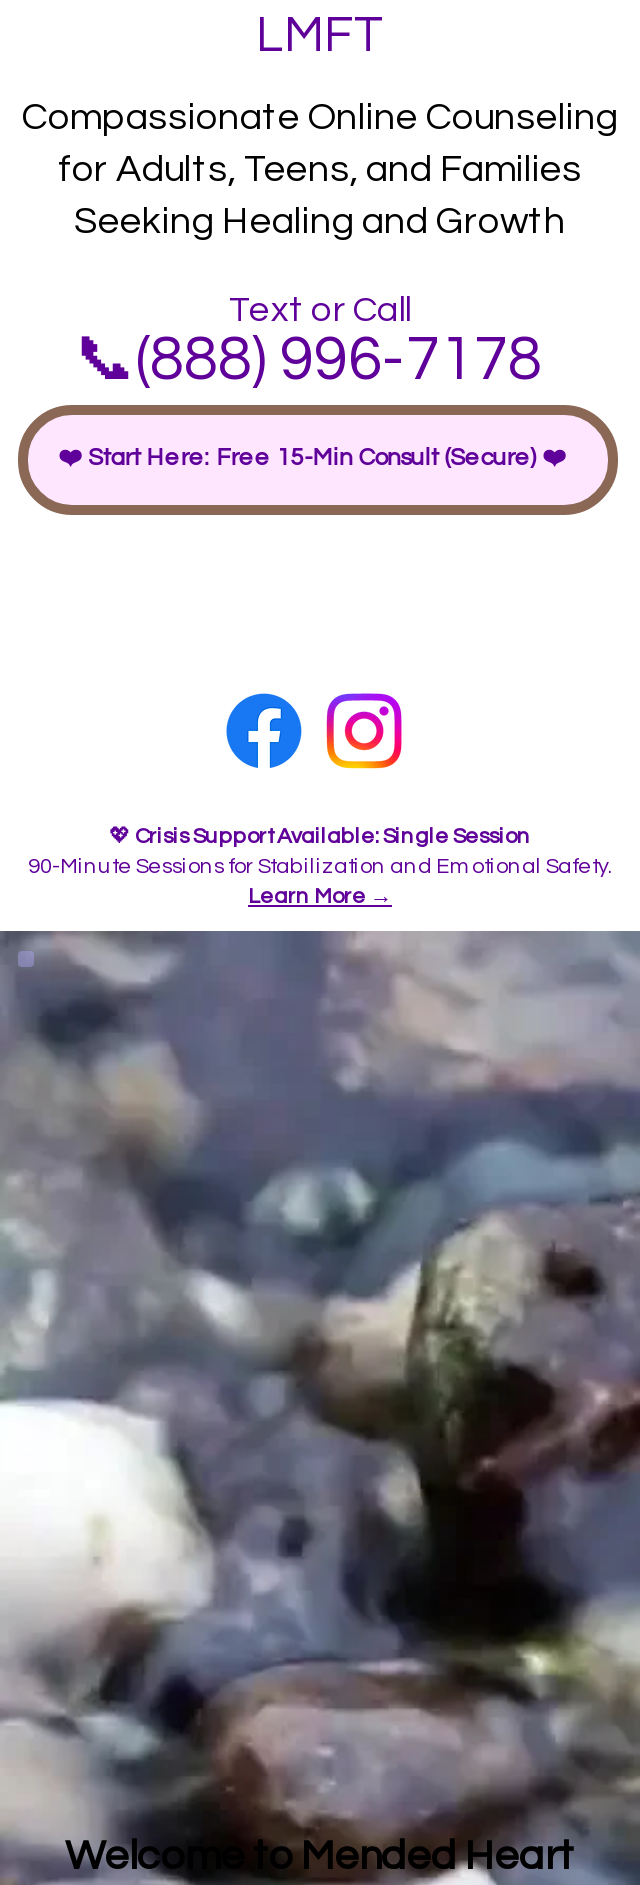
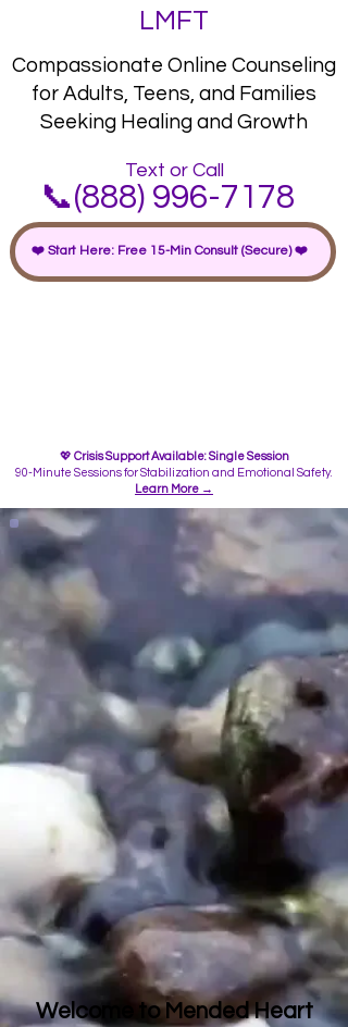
- [image]

- [image]
